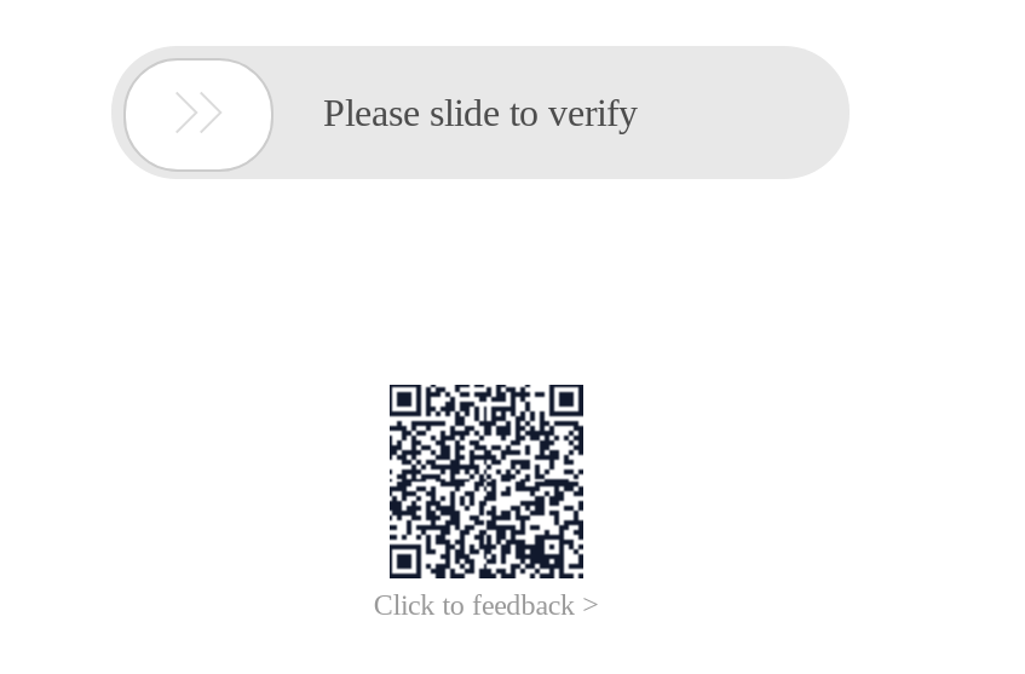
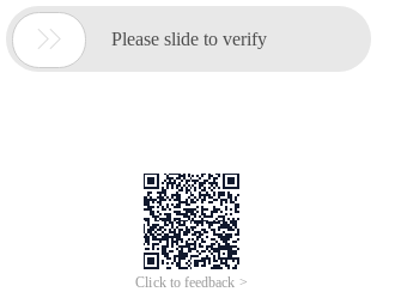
- [image]
+ [image]
